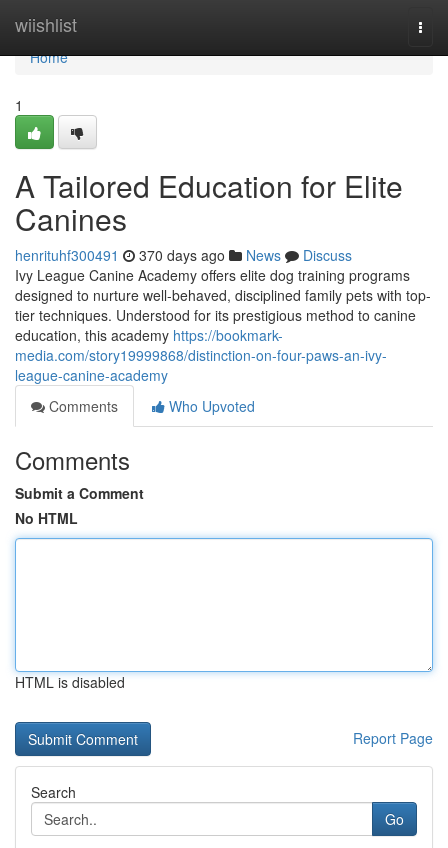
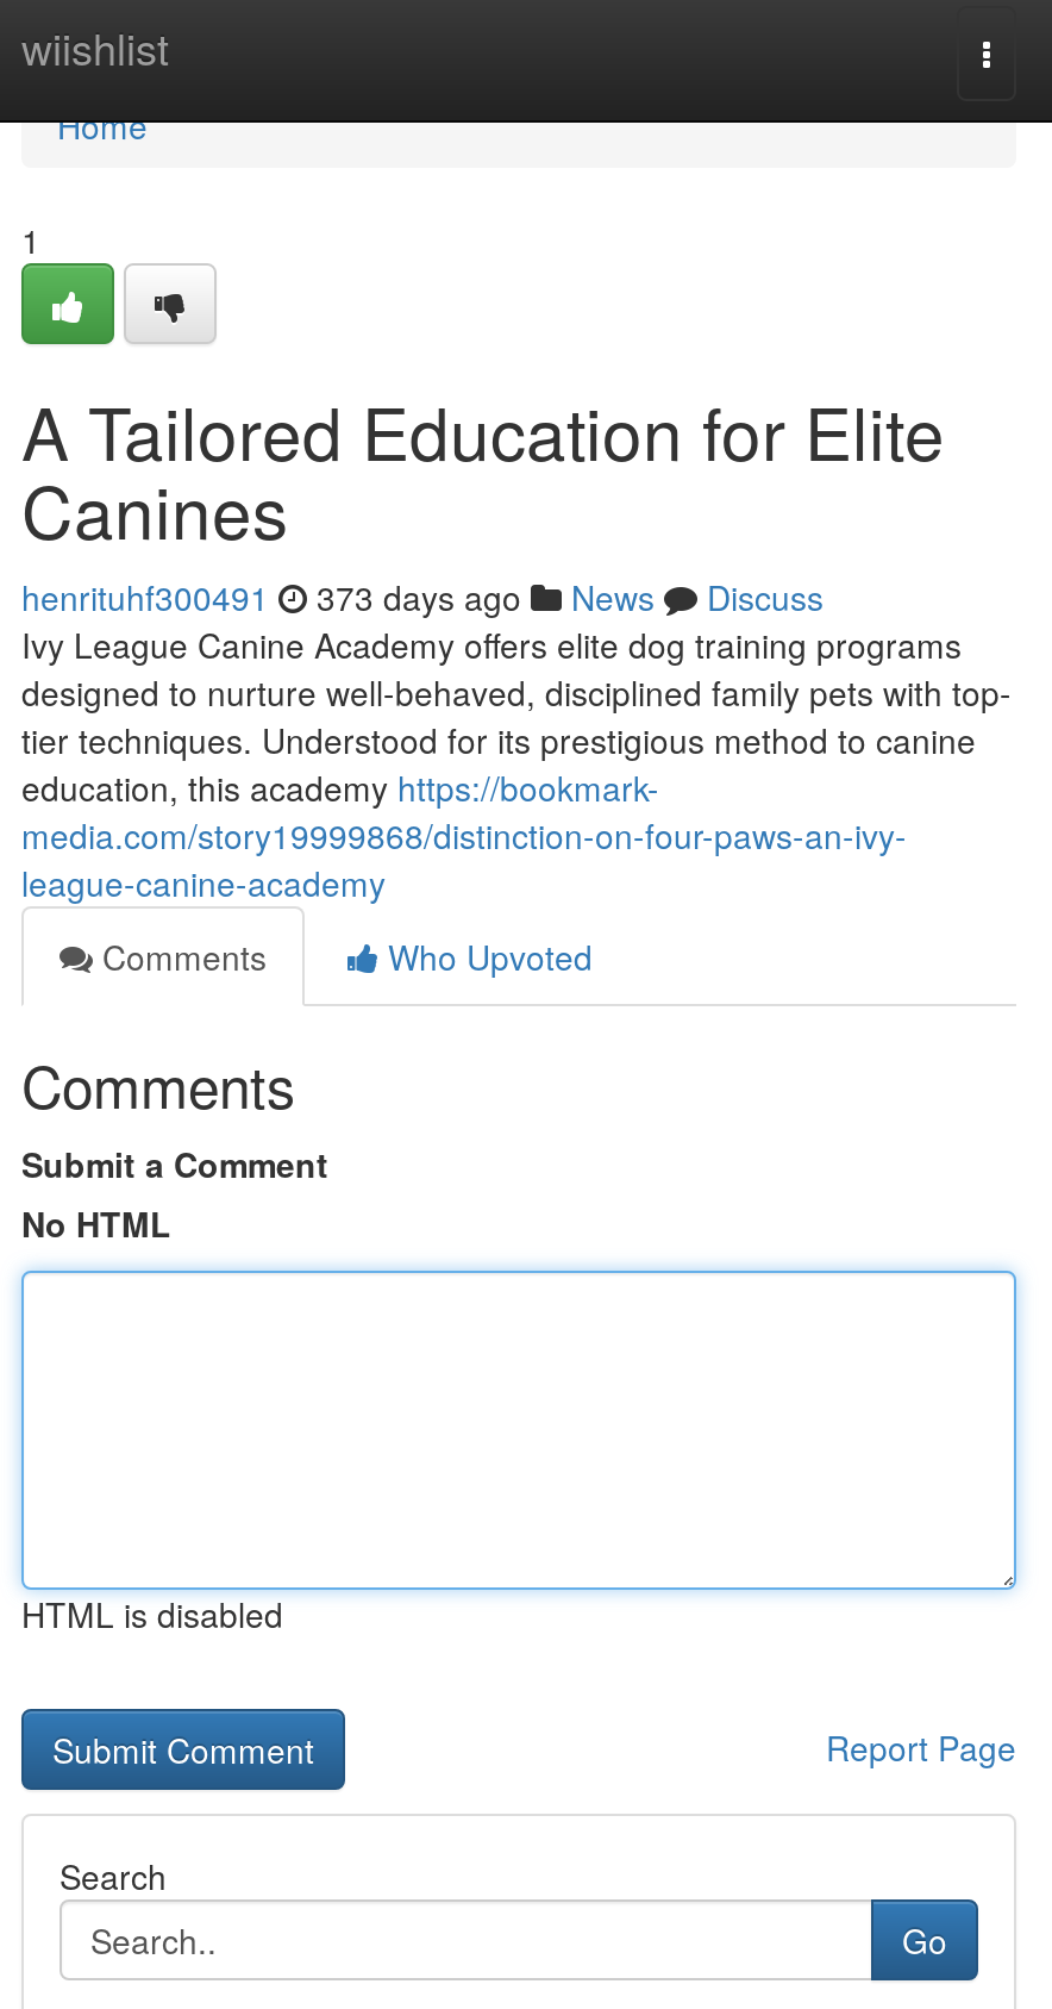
- henrituhf300491 370 days ago News Discuss
+ henrituhf300491 373 days ago News Discuss
